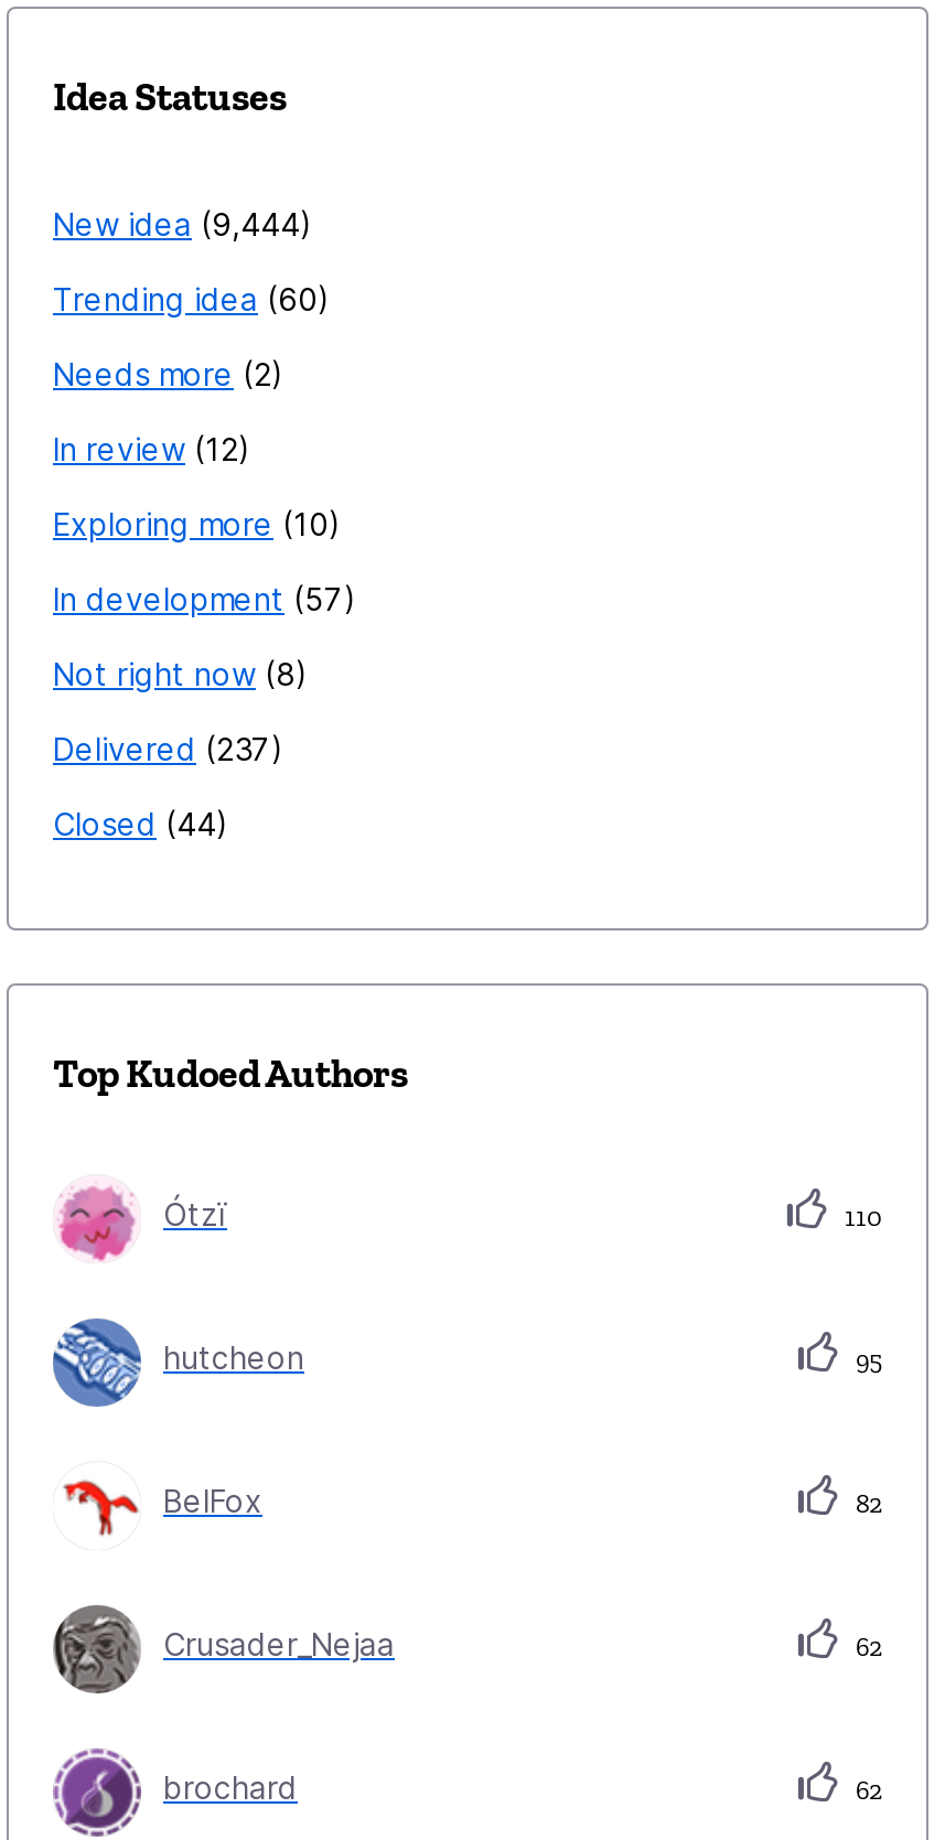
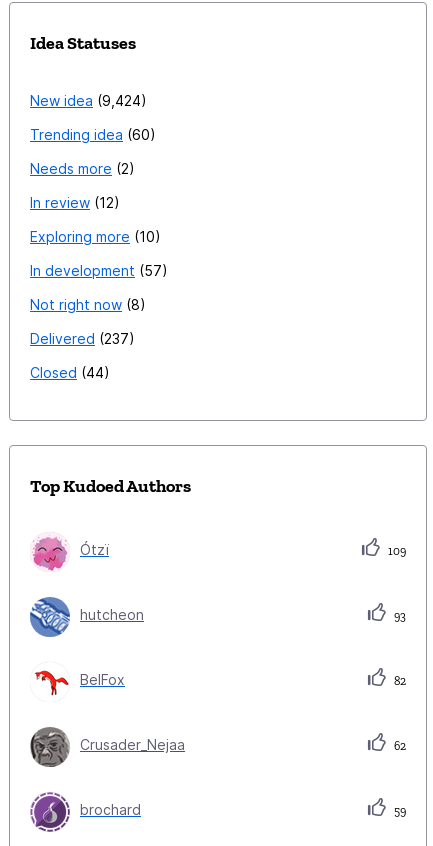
- New idea 9,444
+ New idea 9,424

- 110
+ 109

- 95
+ 93

- 62
+ 59
